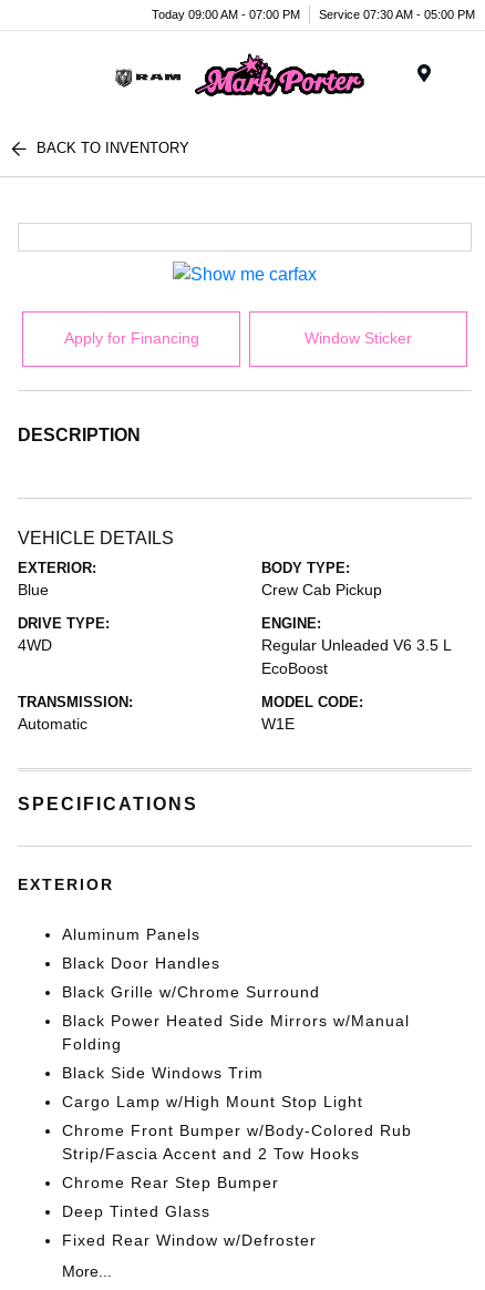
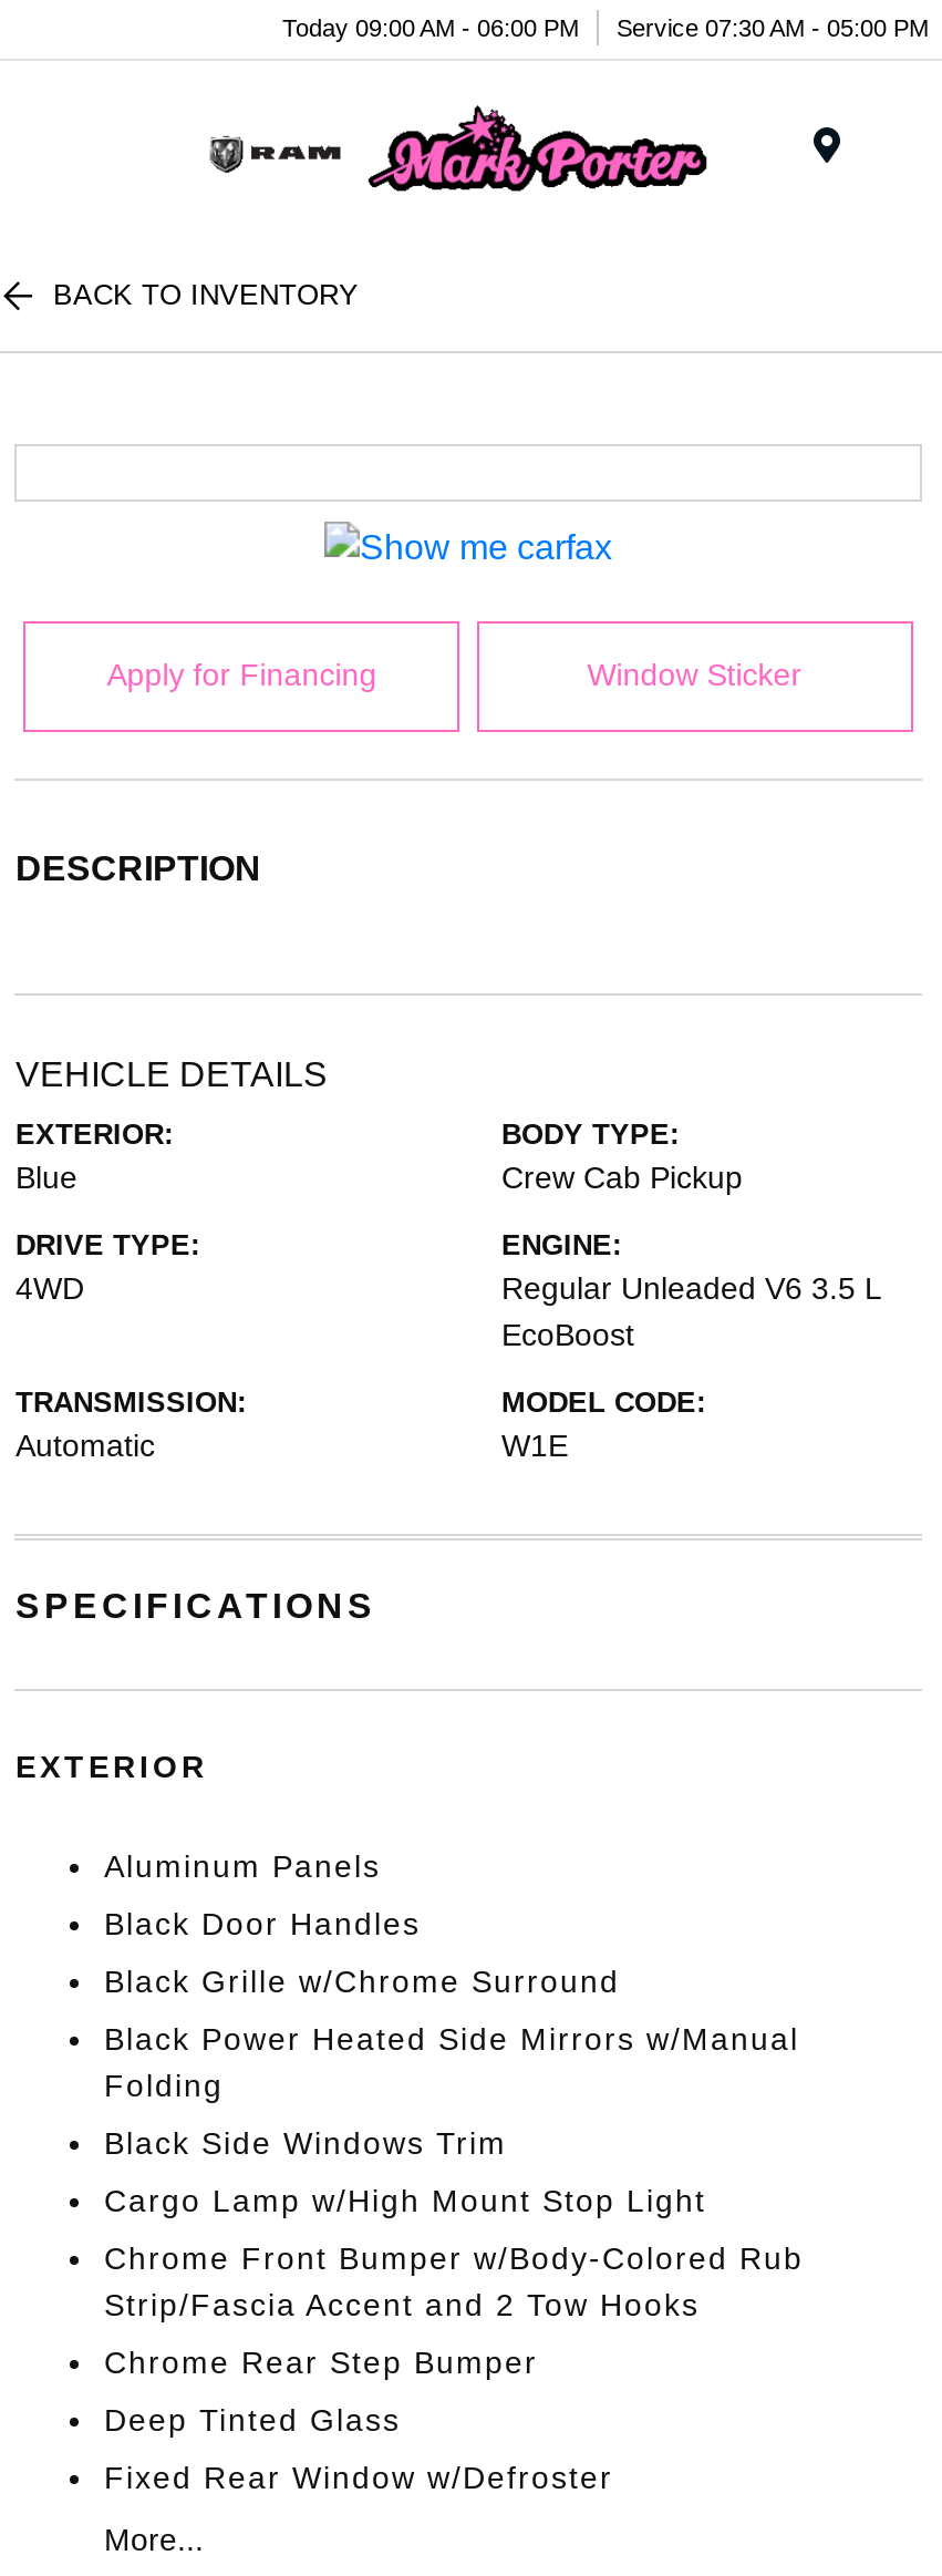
- Today 09:00 AM - 07:00 PM Service 07:30 AM - 05:00 PM
+ Today 09:00 AM - 06:00 PM Service 07:30 AM - 05:00 PM
